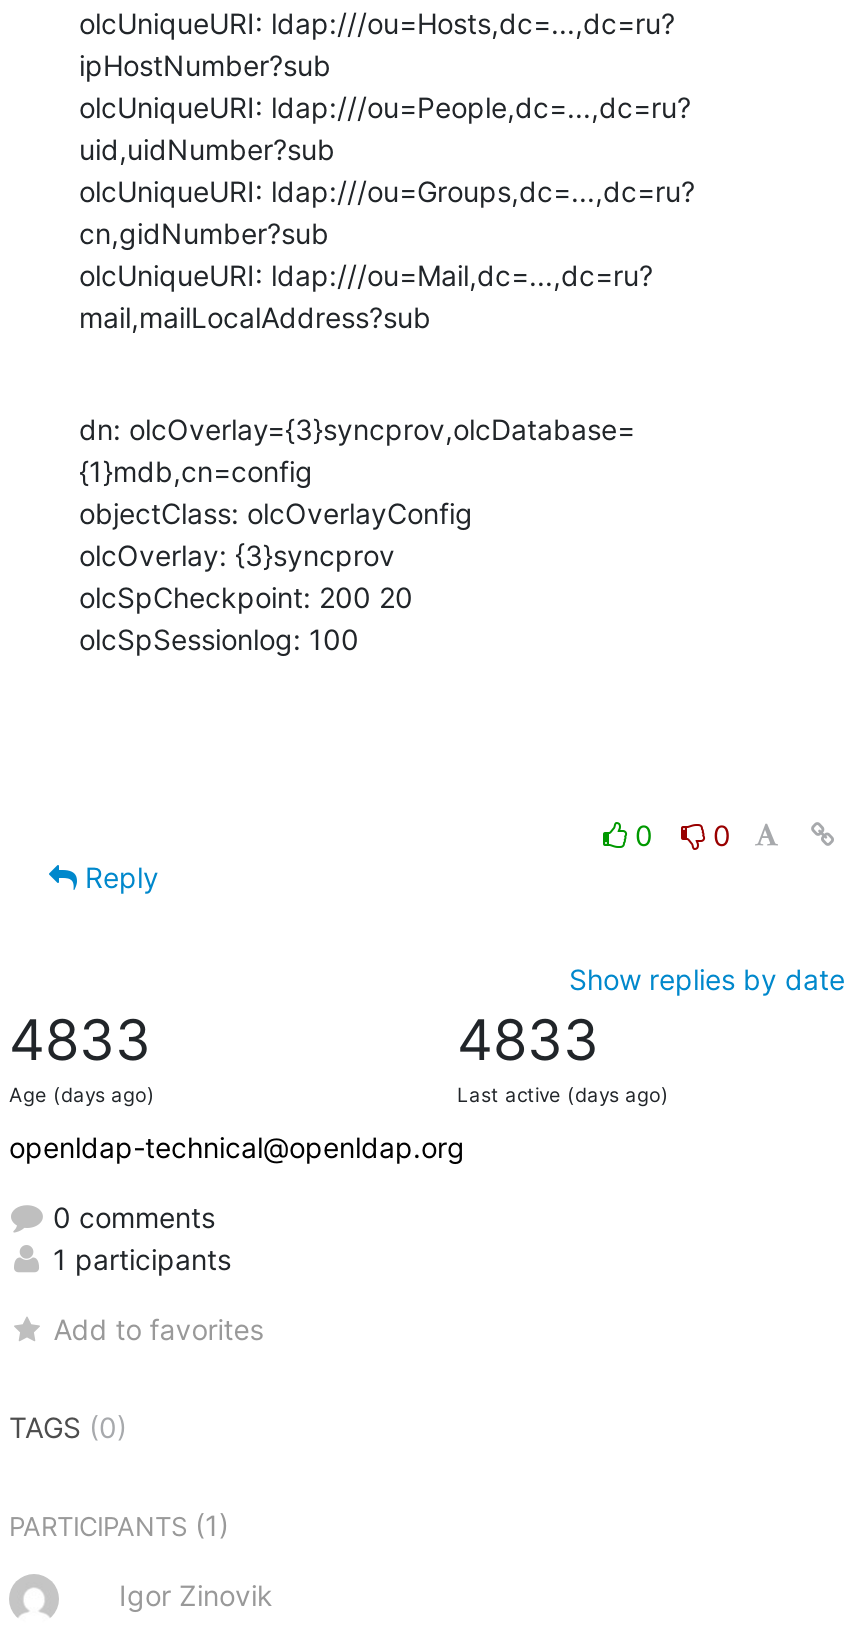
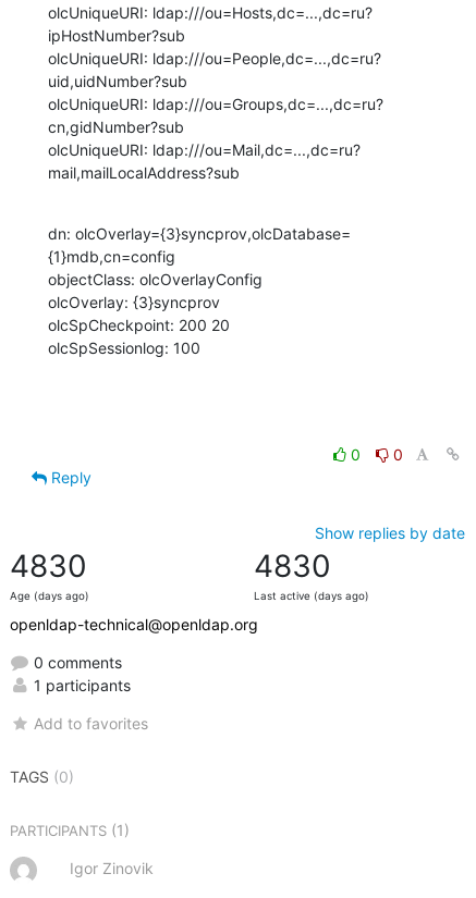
- 4833
+ 4830

- 4833
+ 4830
